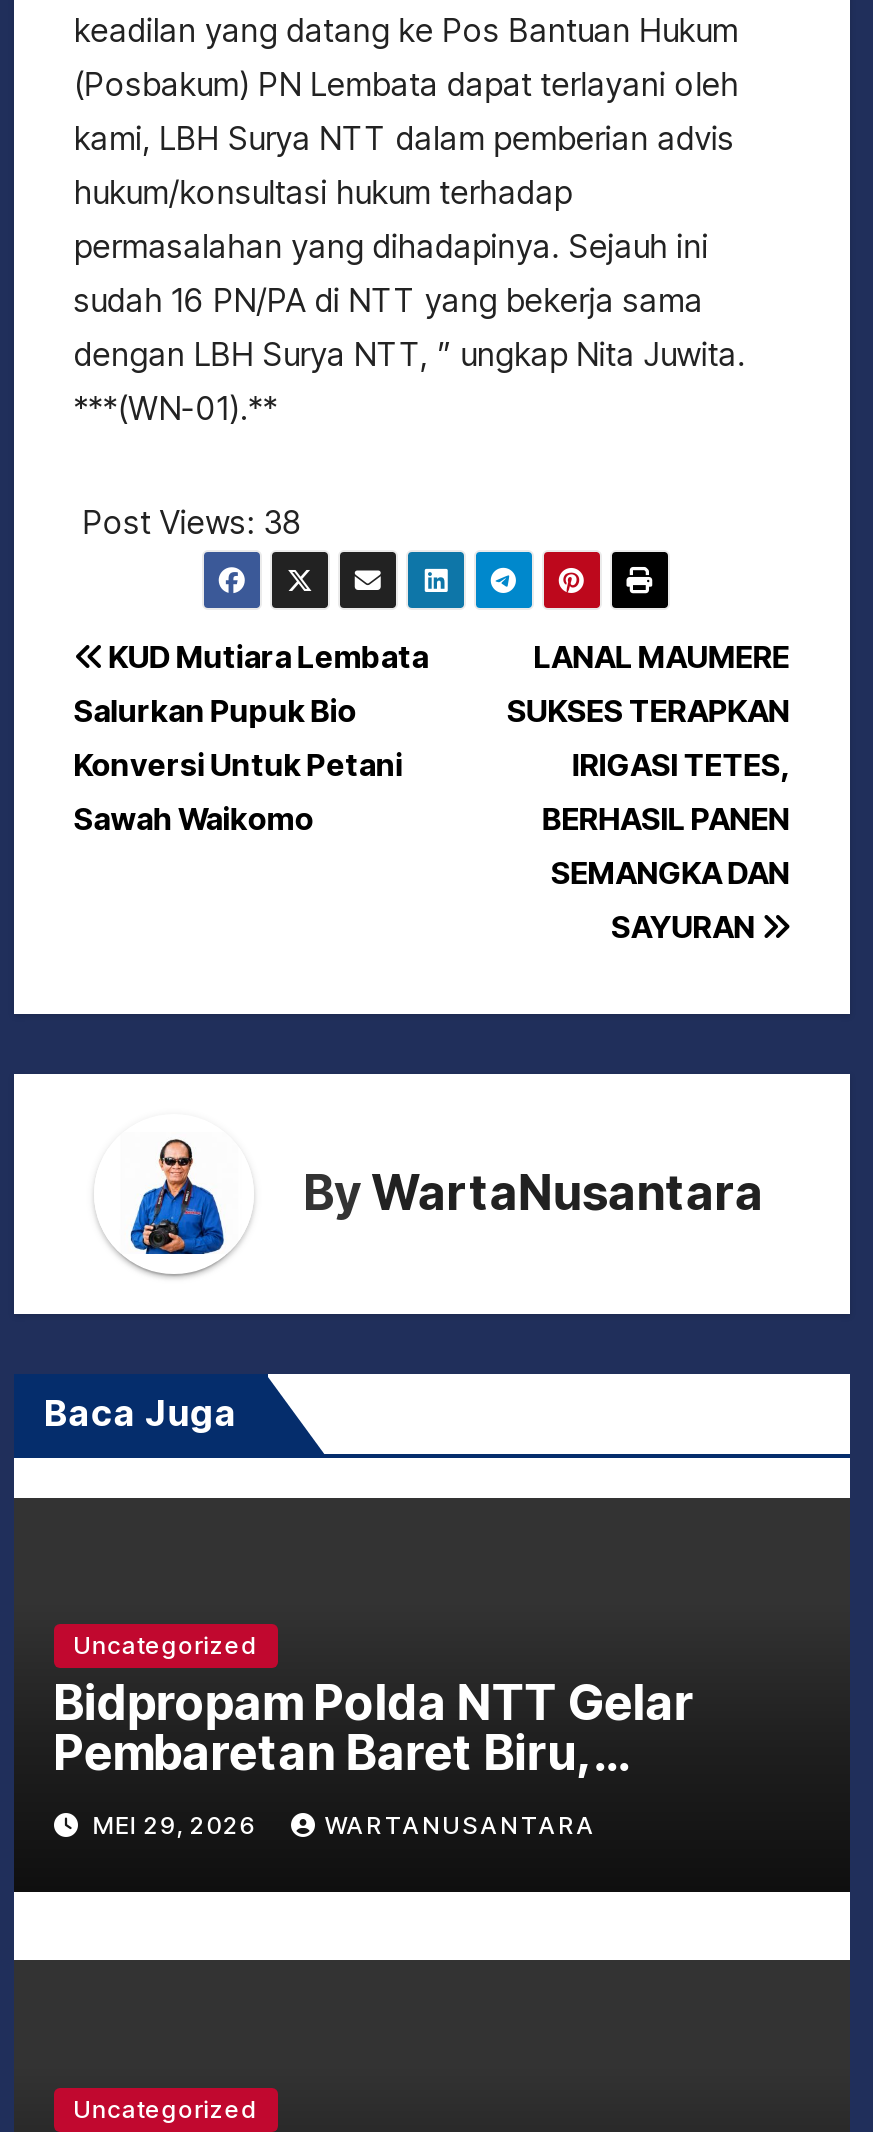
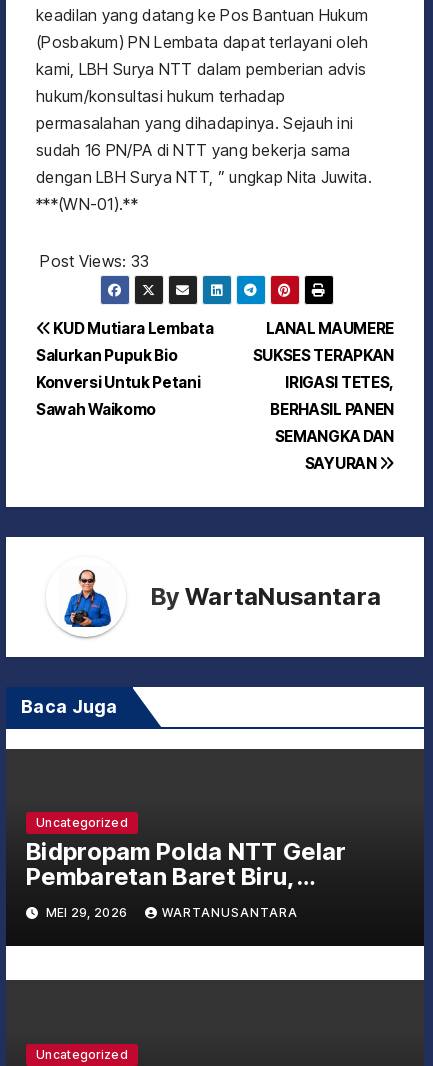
- Post Views: 38
+ Post Views: 33
